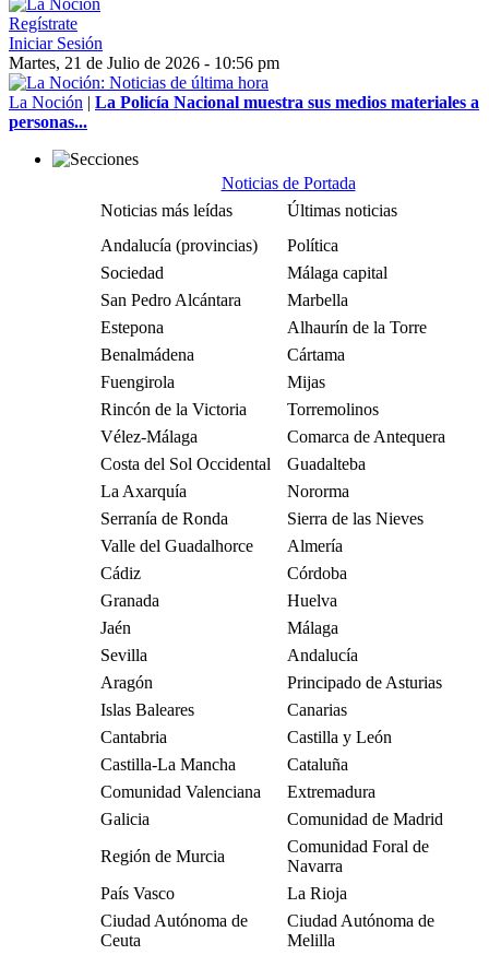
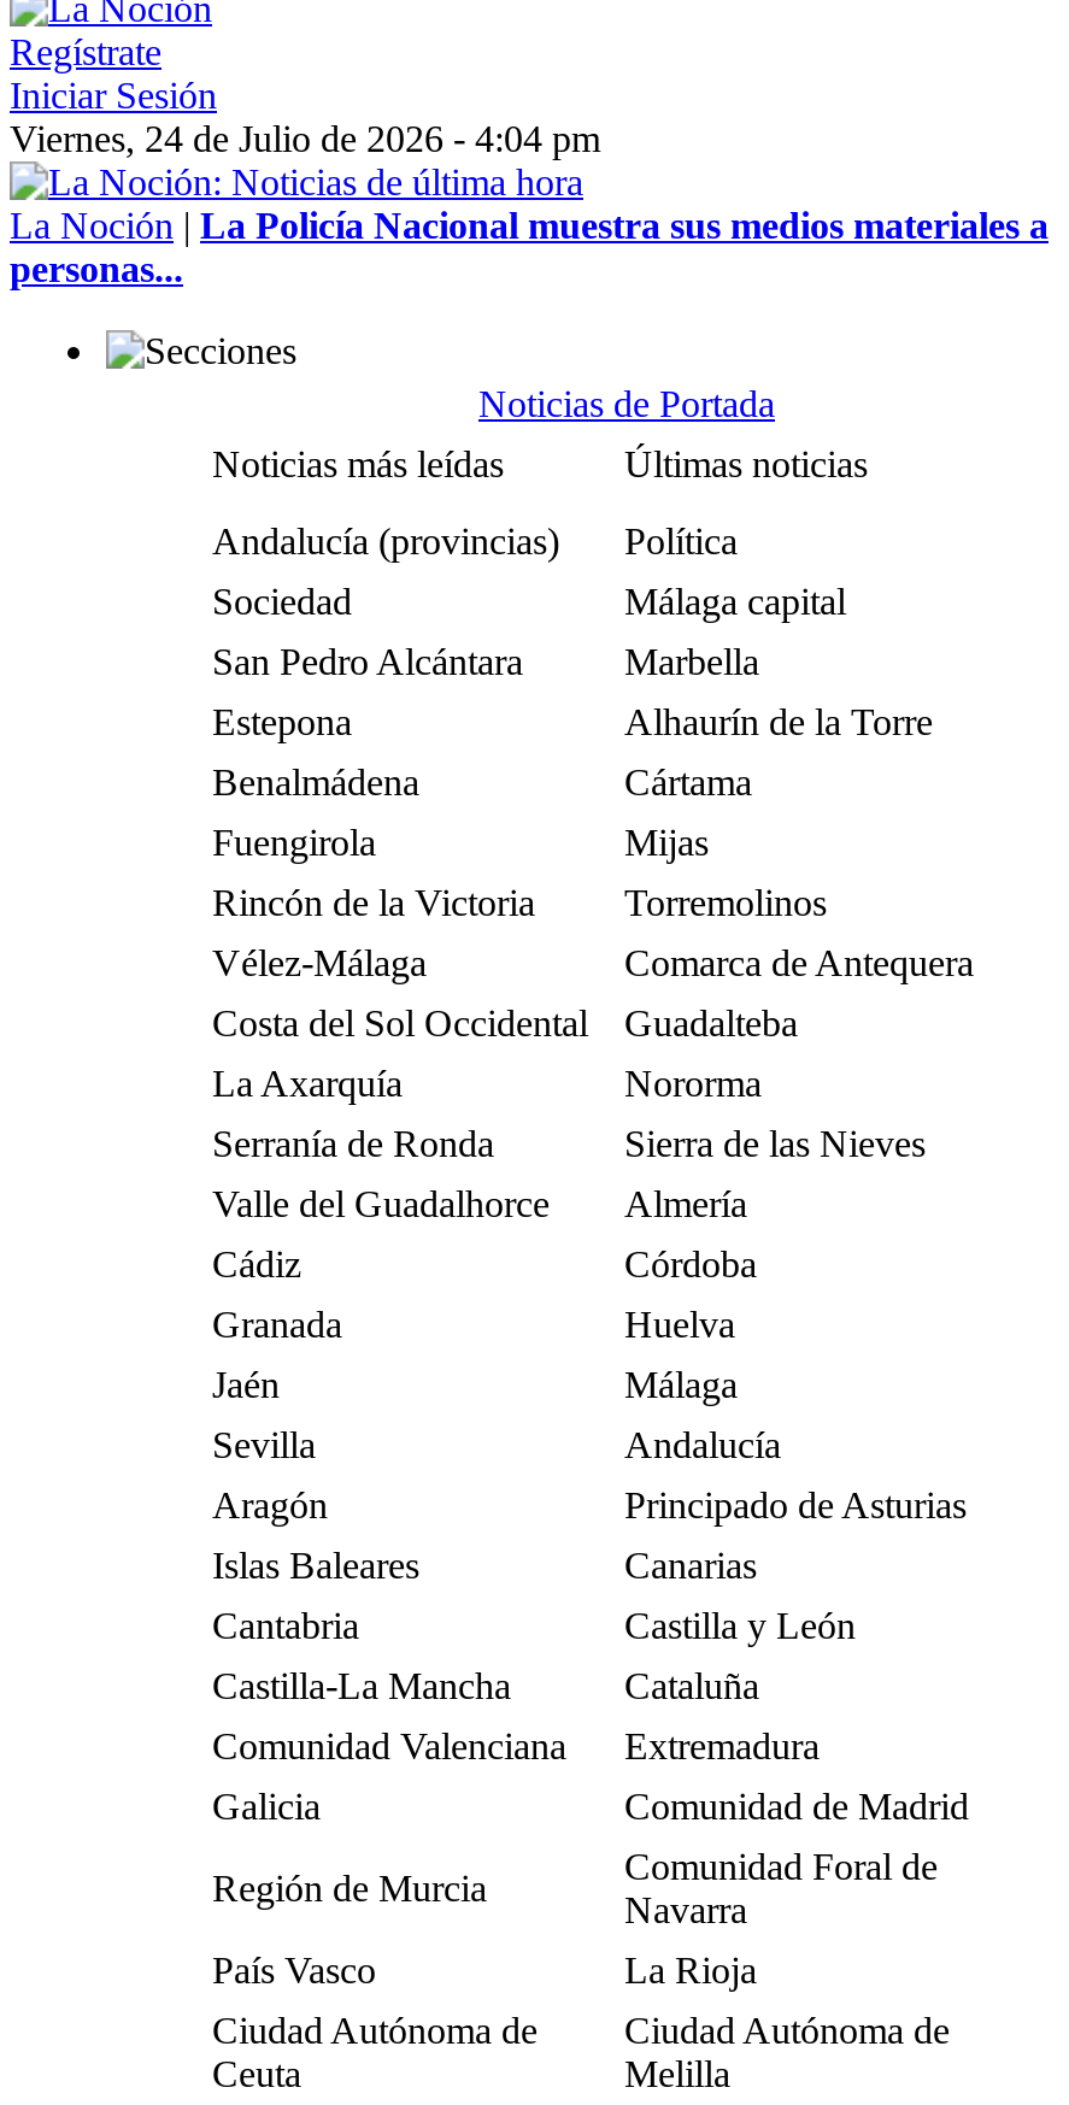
- Martes, 21 de Julio de 2026 - 10:56 pm
+ Viernes, 24 de Julio de 2026 - 4:04 pm
